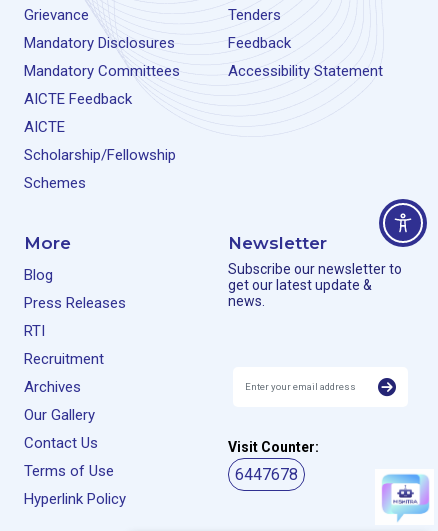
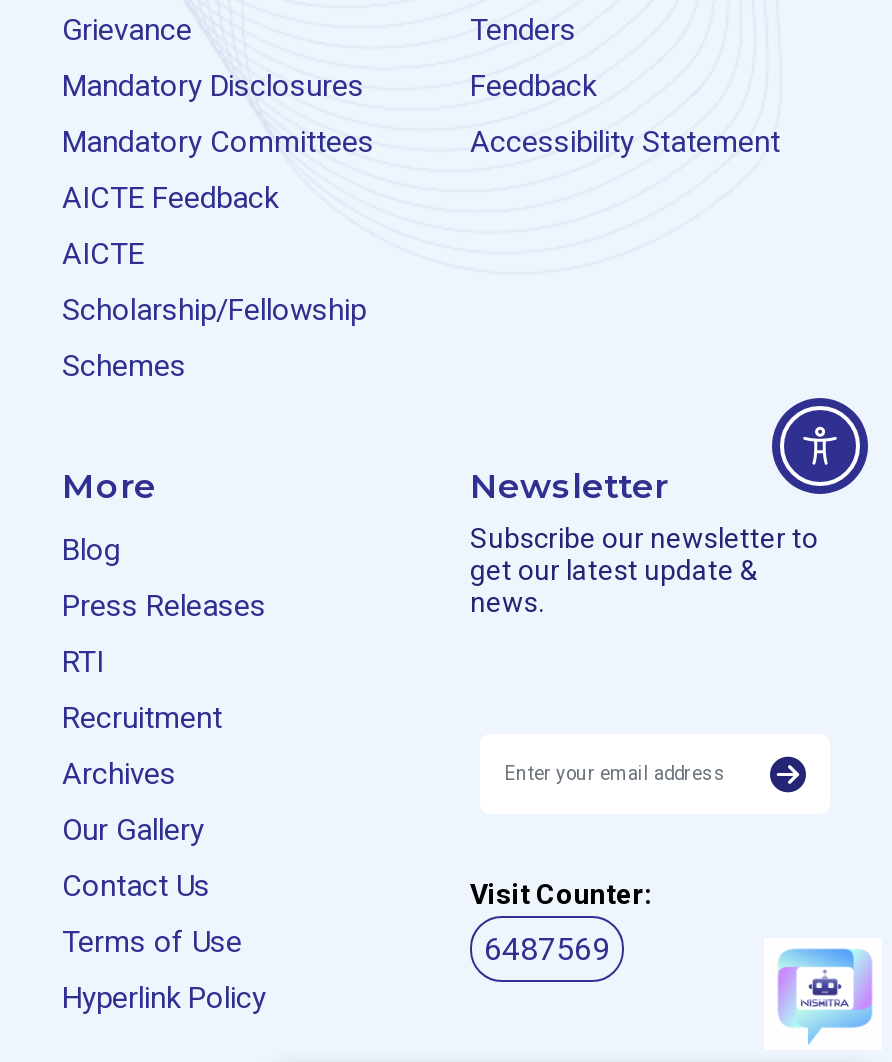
- 6447678
+ 6487569
